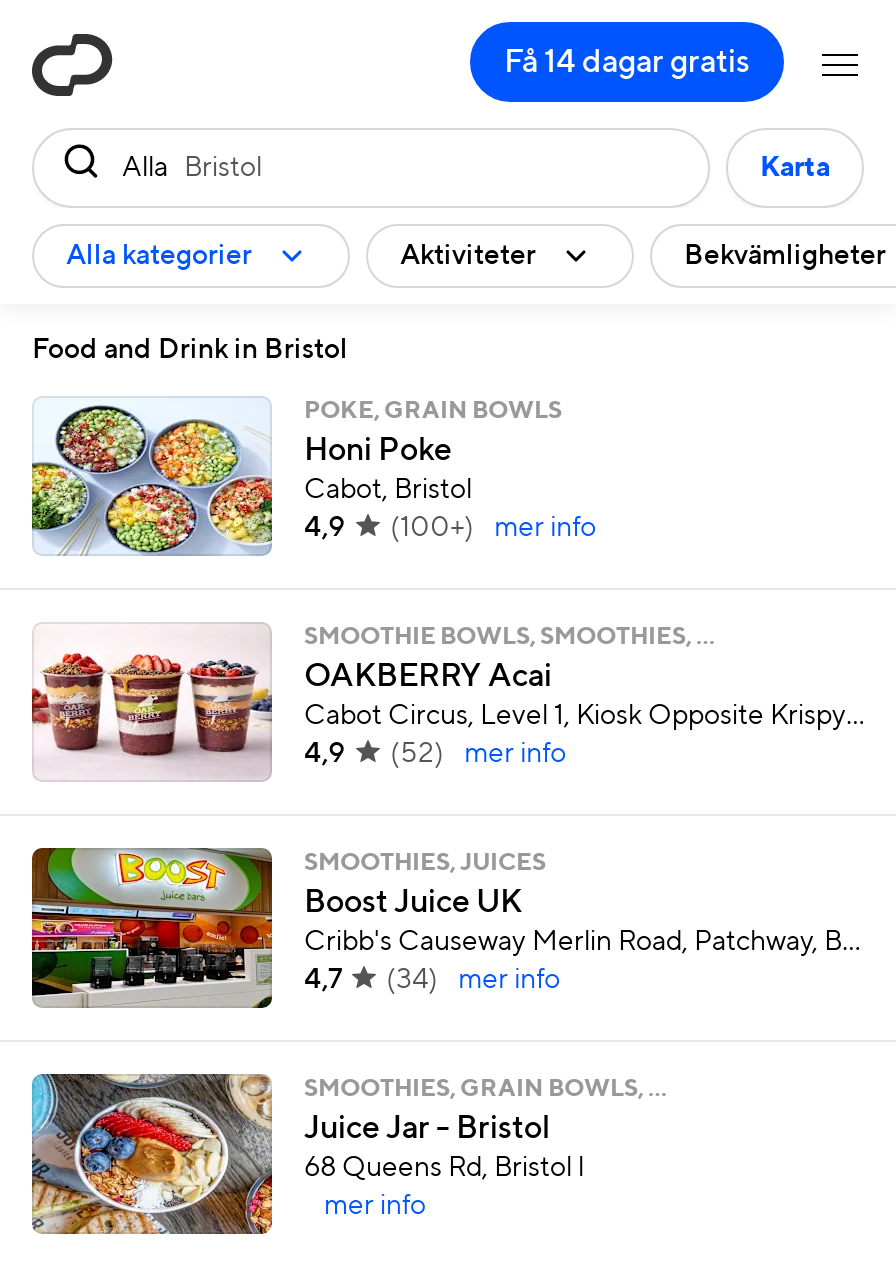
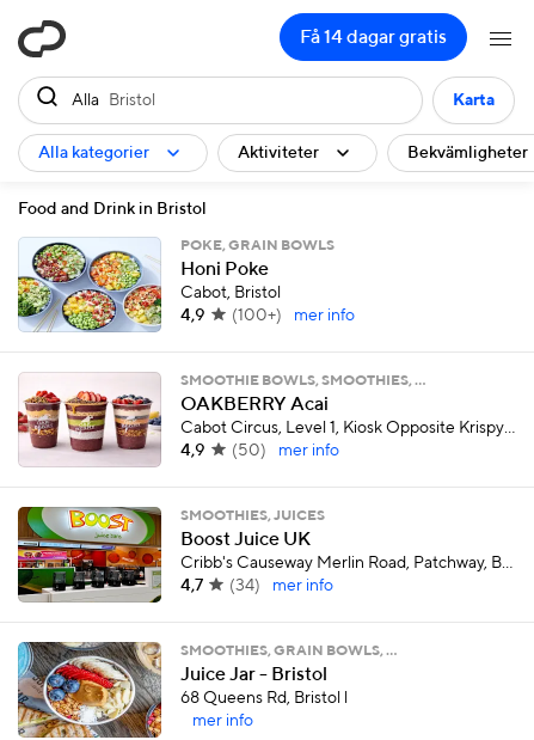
- 4,9 (52) mer info
+ 4,9 (50) mer info
